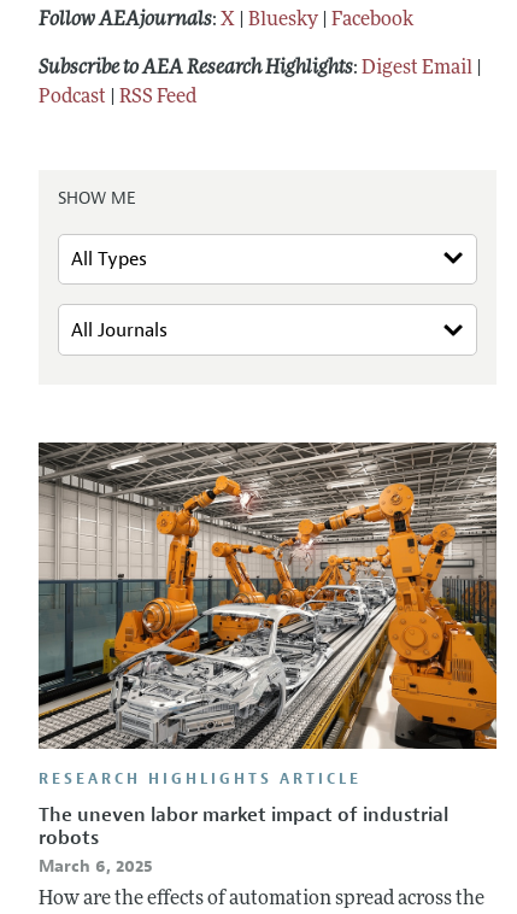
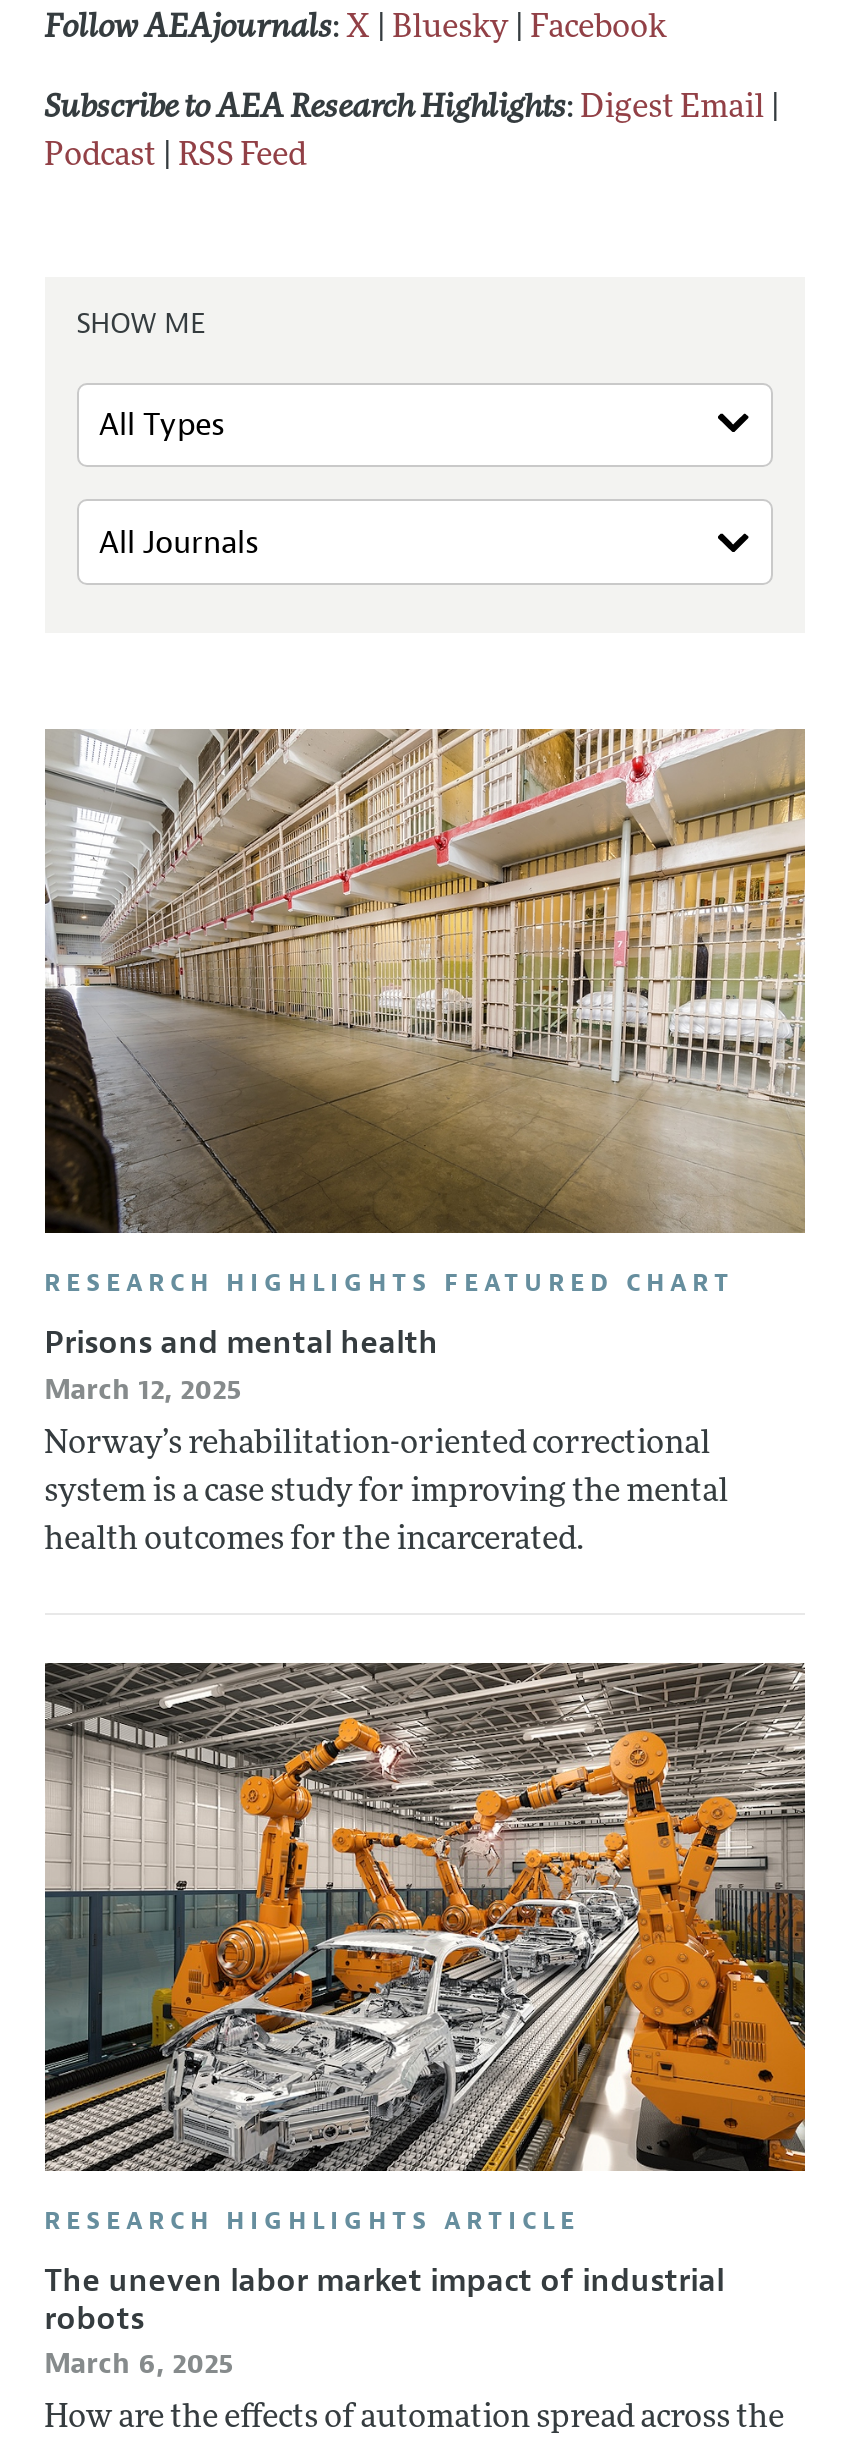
+ [image]
+ RESEARCH HIGHLIGHTS FEATURED CHART
+ Prisons and mental health
+ March 12, 2025
+ Norway’s rehabilitation-oriented correctional
+ system is a case study for improving the mental
+ health outcomes for the incarcerated.
